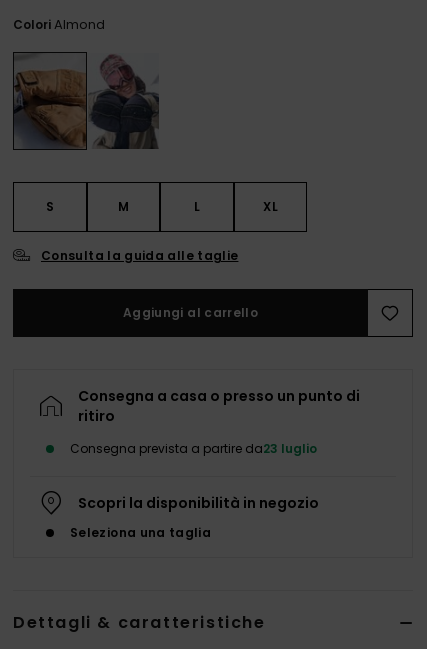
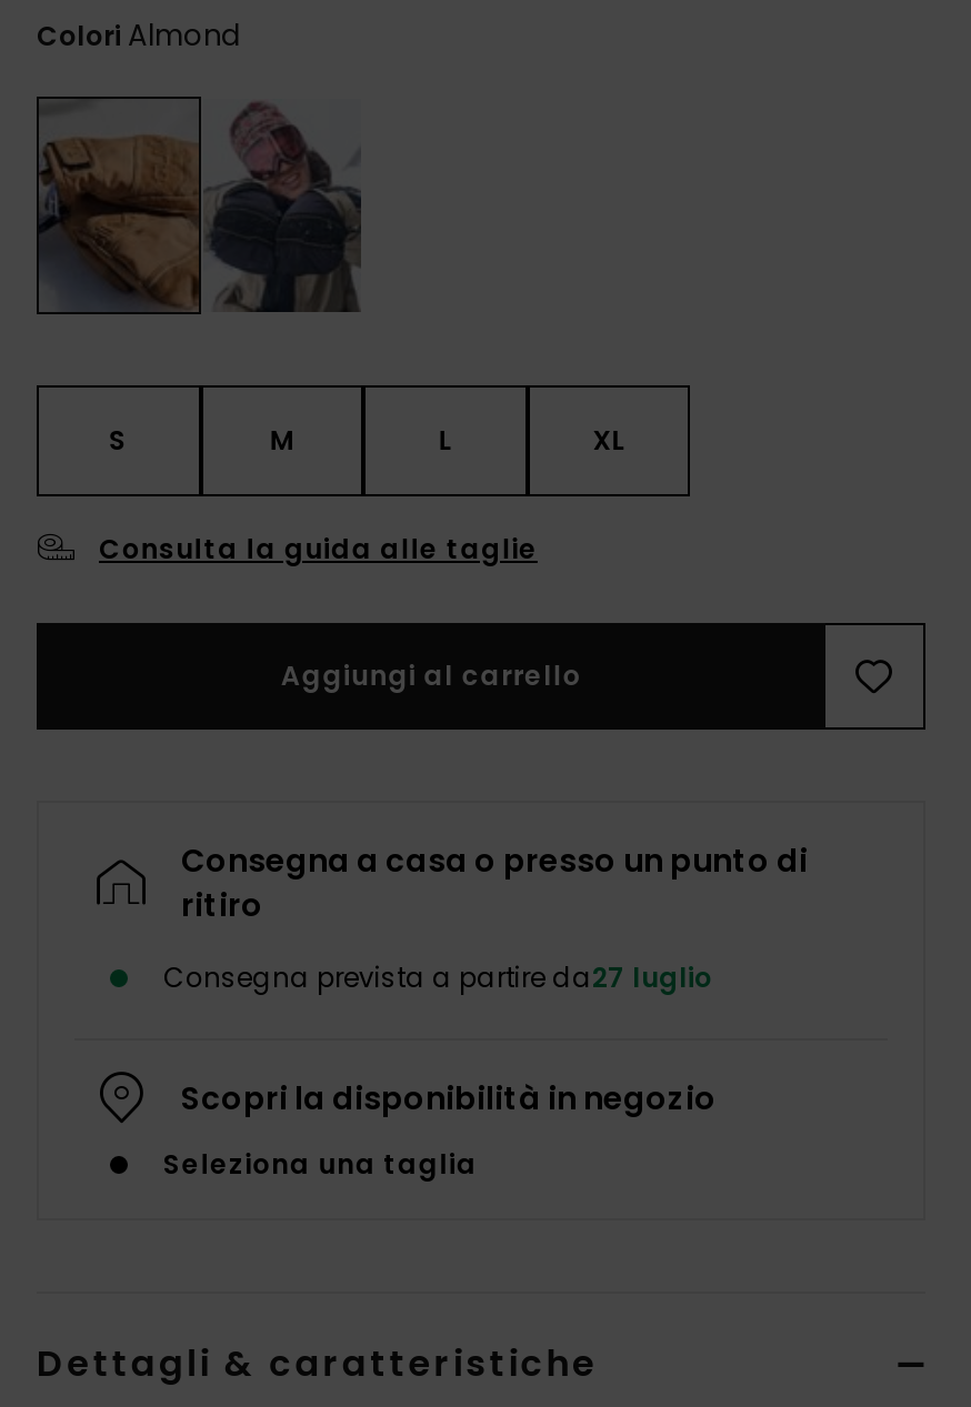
- Consegna prevista a partire da23 luglio
+ Consegna prevista a partire da27 luglio
